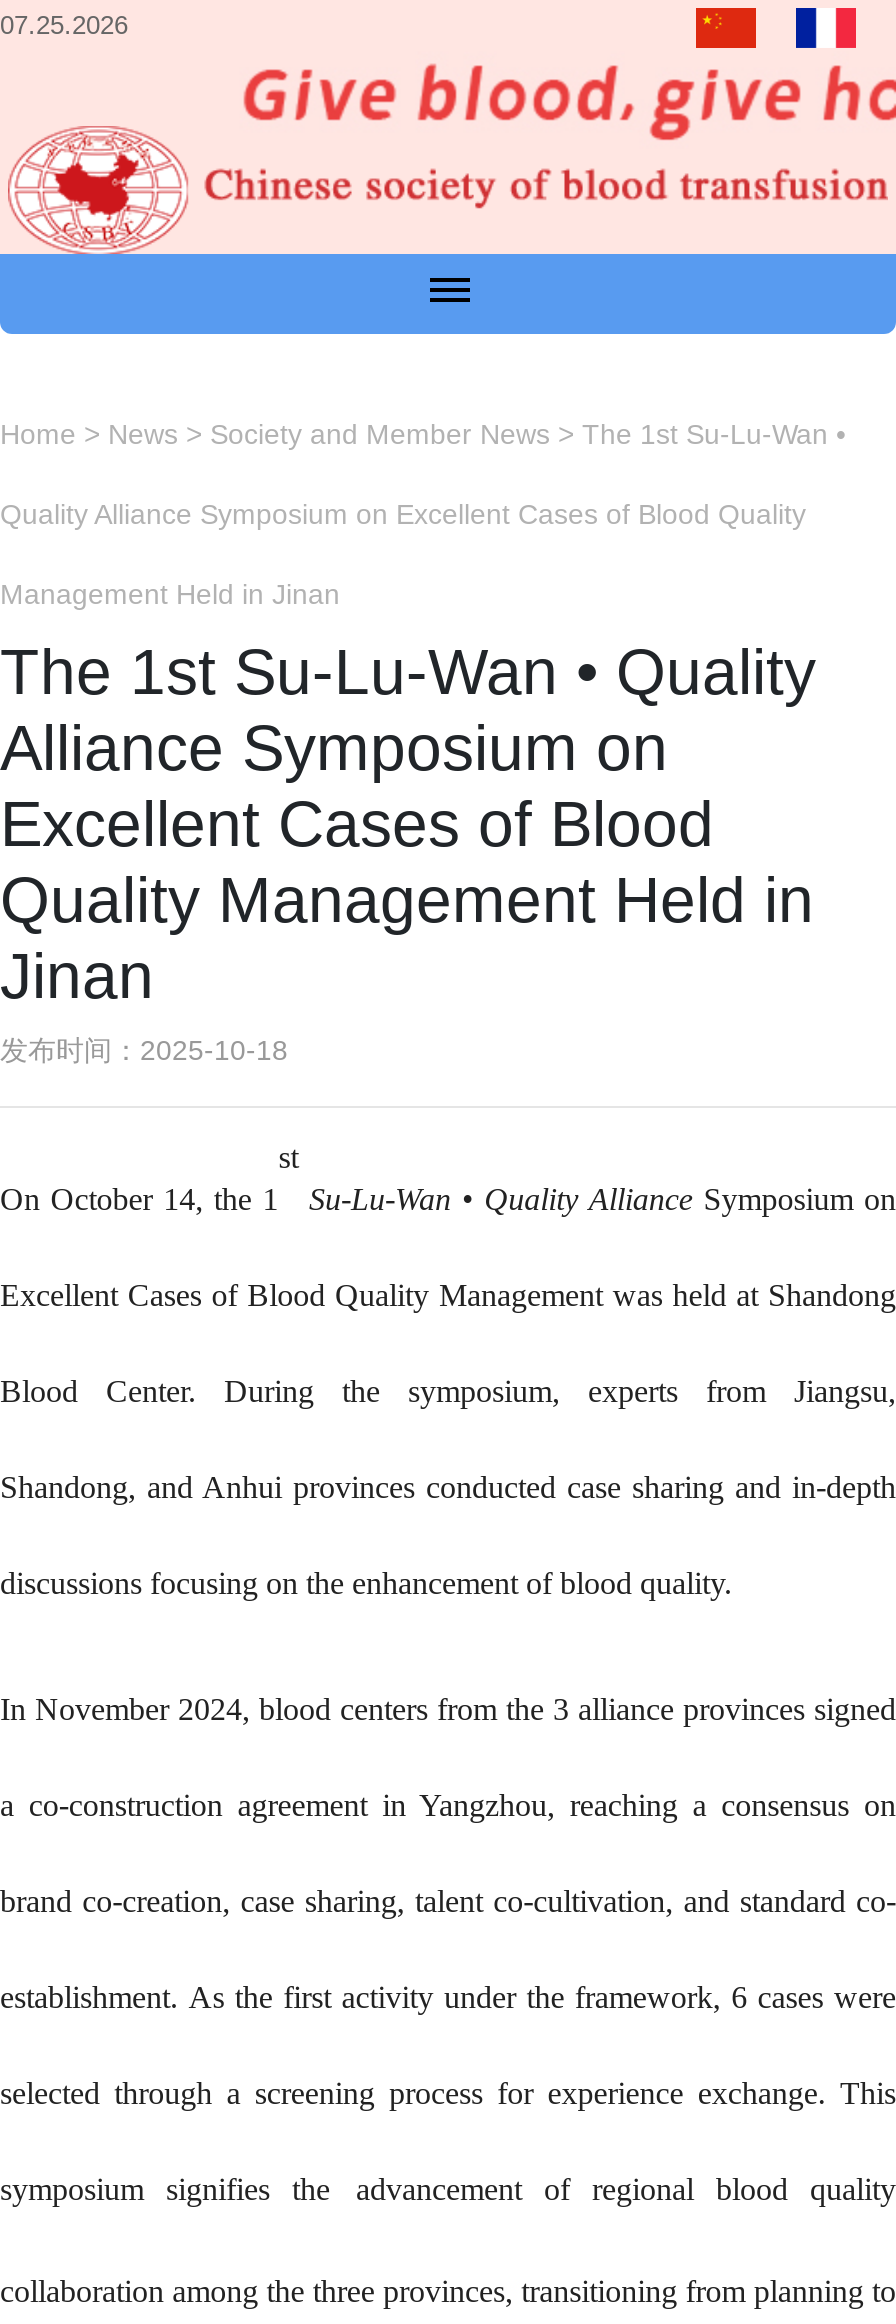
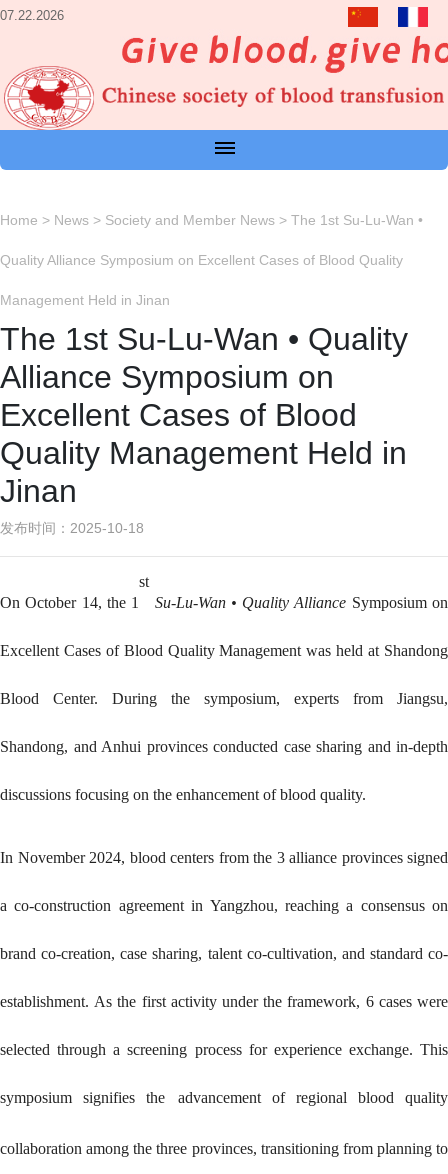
- 07.25.2026
+ 07.22.2026
